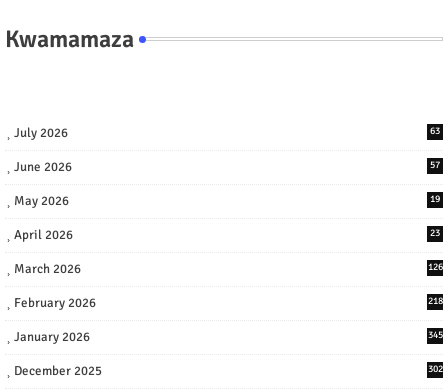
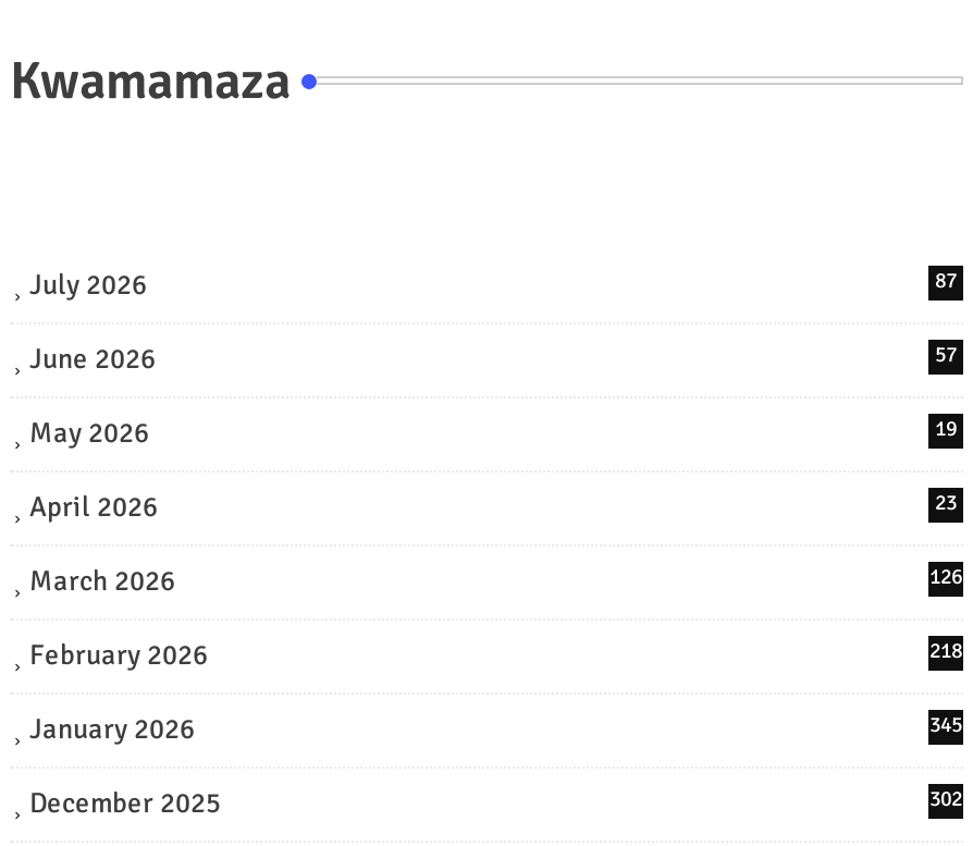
- 63
+ 87
